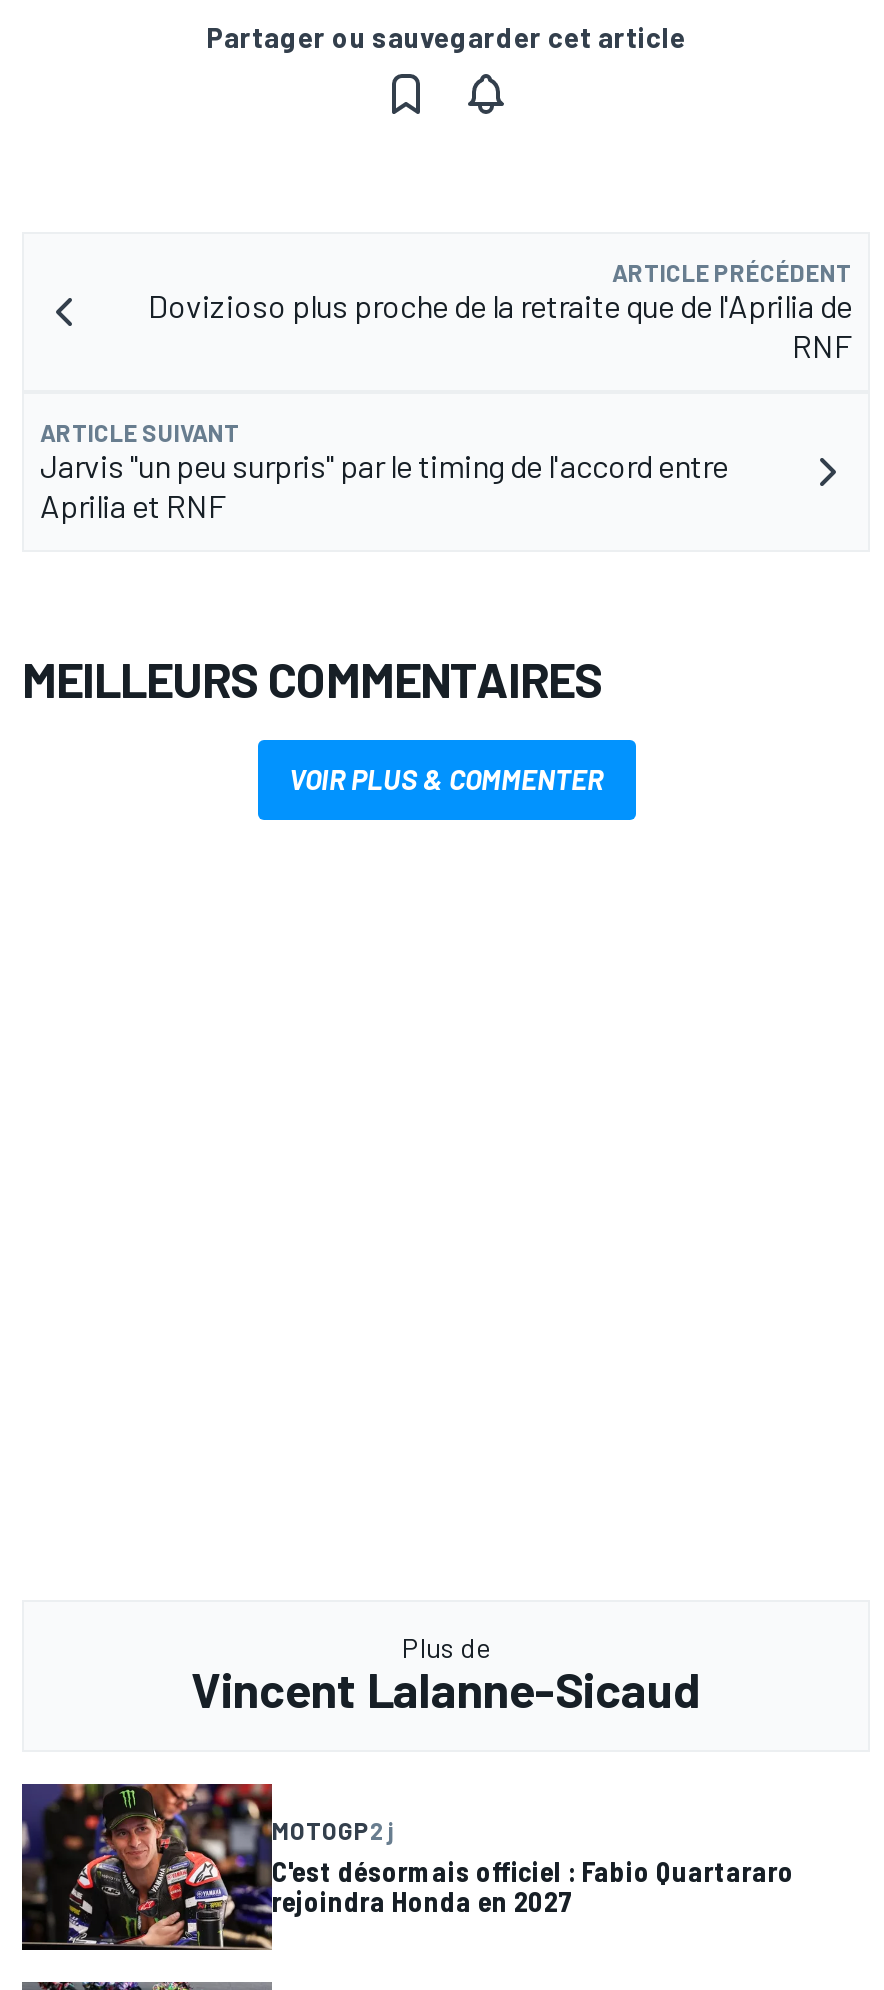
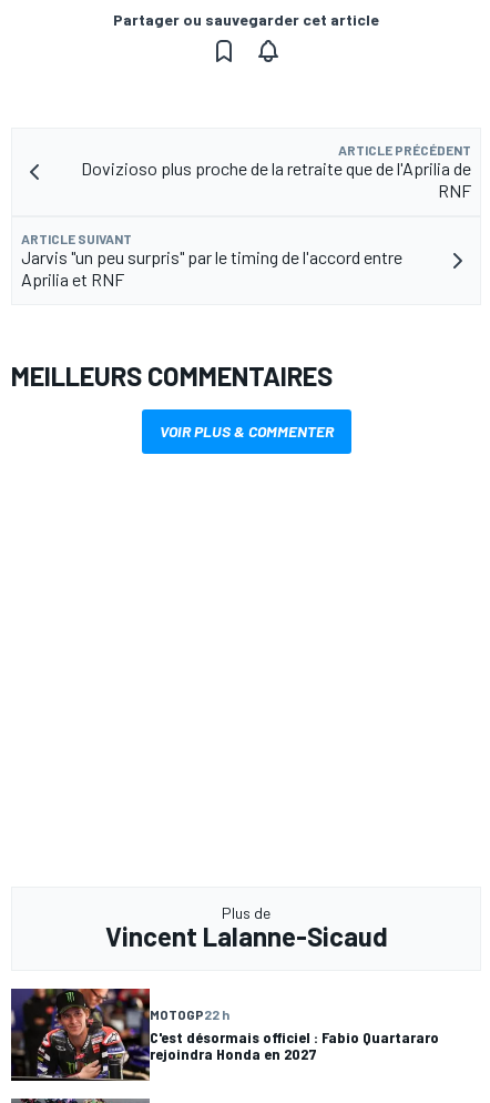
- MOTOGP2 j
+ MOTOGP22 h
